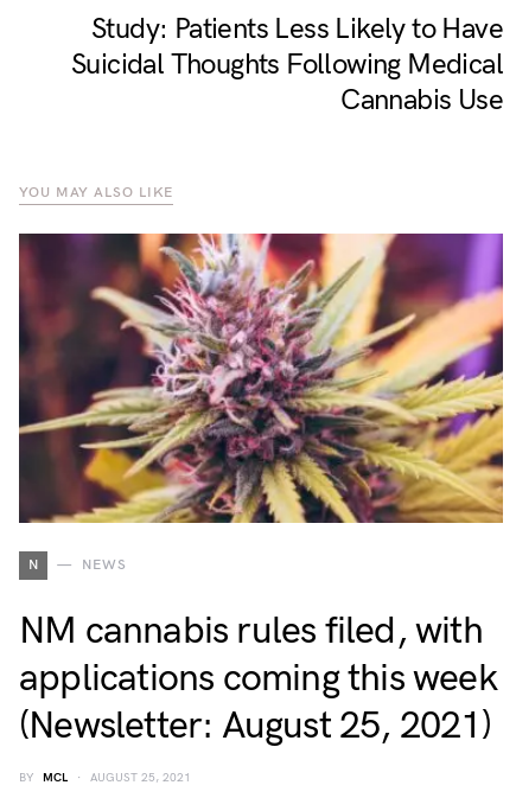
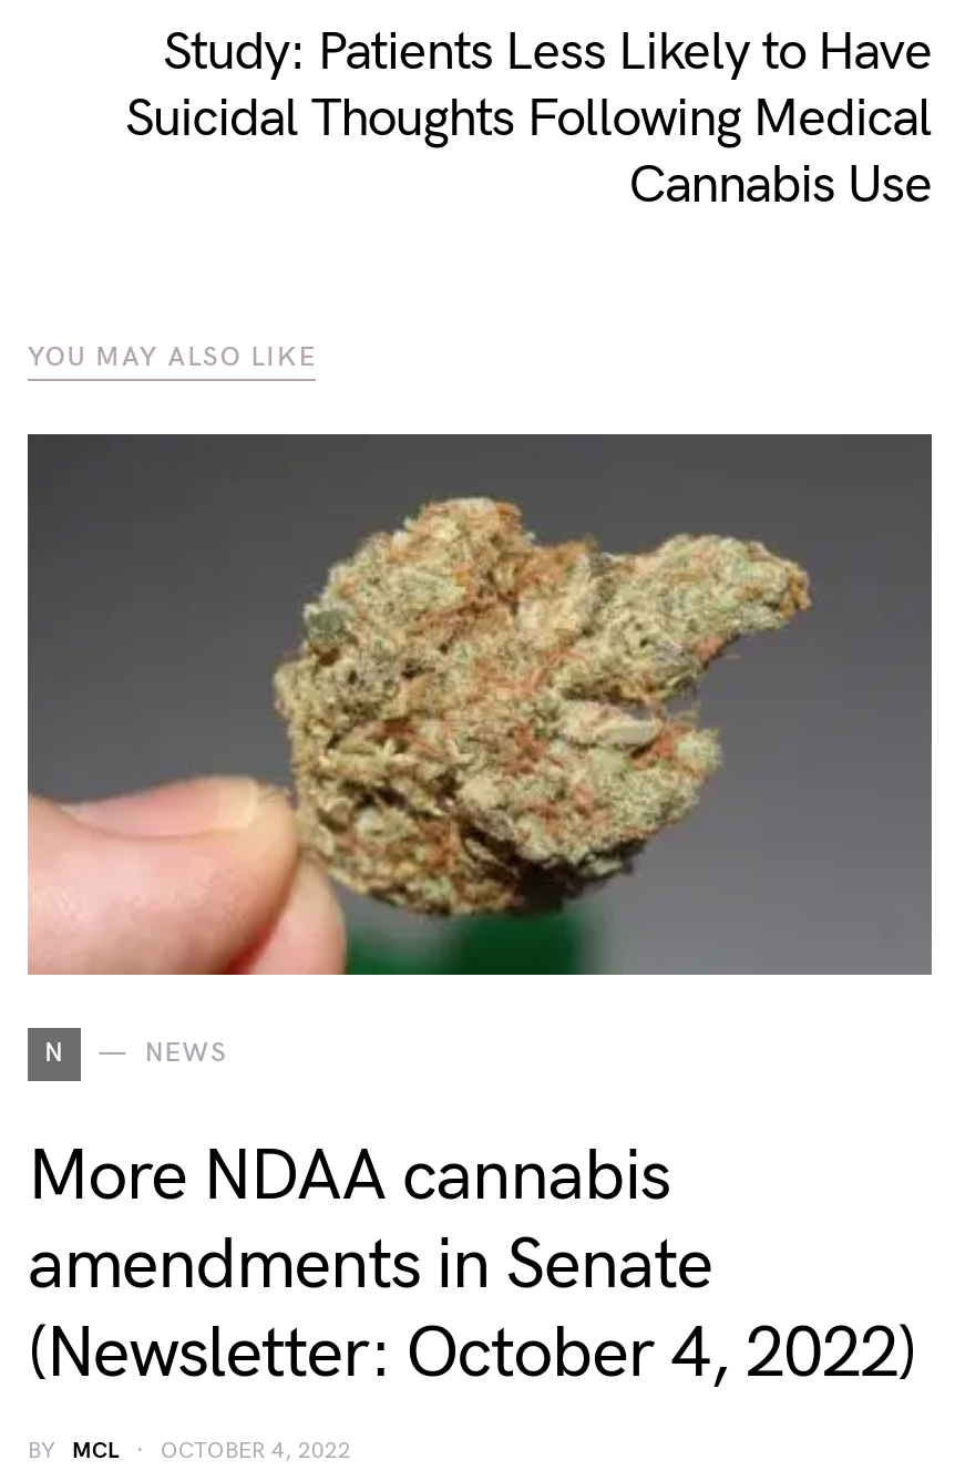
- [image]
+ [image]

- NM cannabis rules filed, with
- applications coming this week
- (Newsletter: August 25, 2021)
+ More NDAA cannabis
+ amendments in Senate
+ (Newsletter: October 4, 2022)

- BY MCL AUGUST 25, 2021
+ BY MCL OCTOBER 4, 2022
